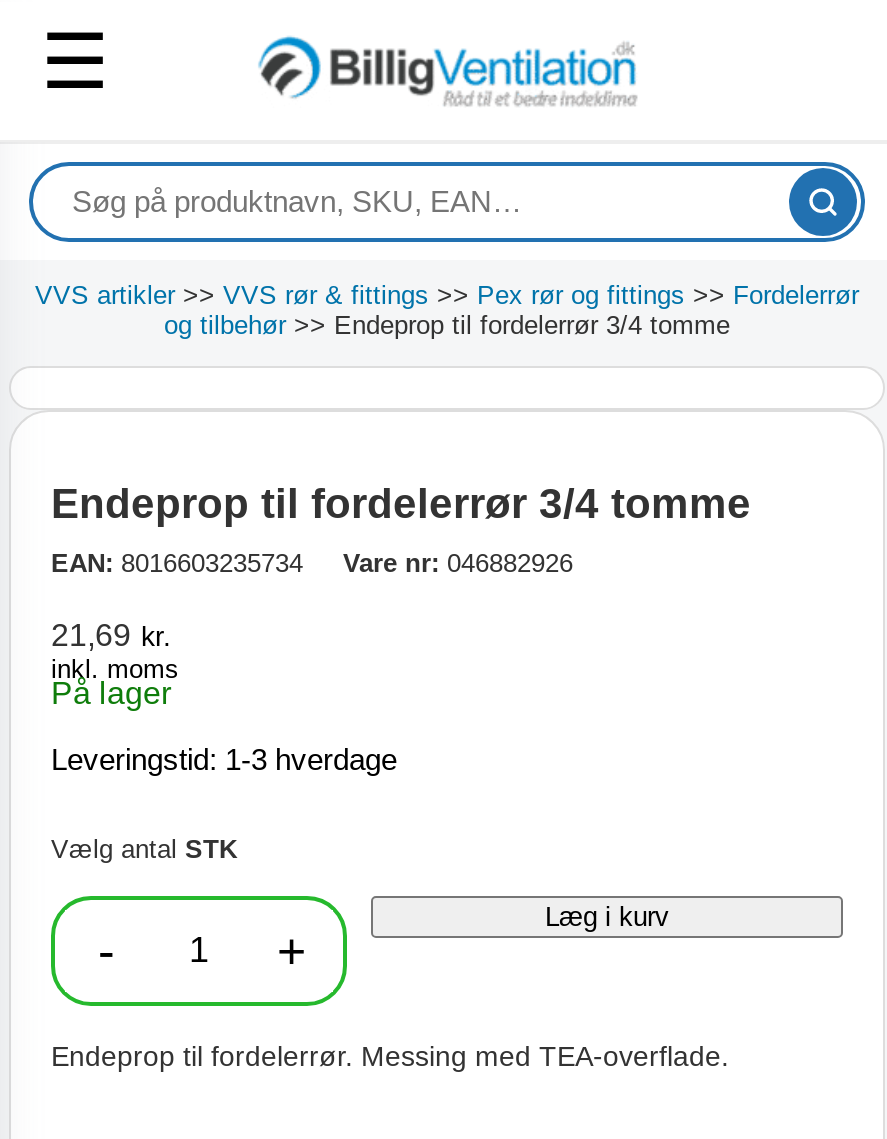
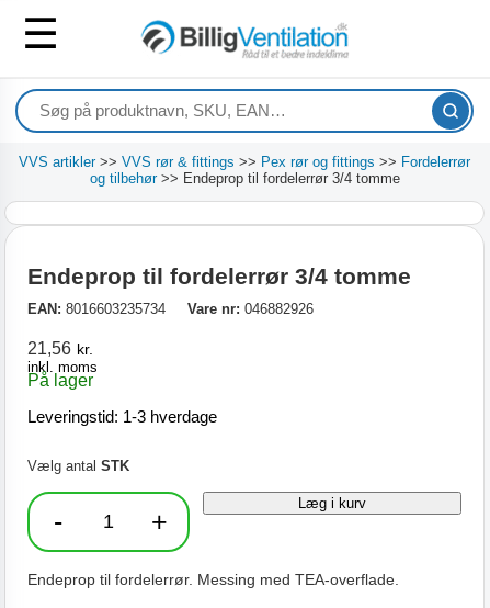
- 21,69 kr.
+ 21,56 kr.
